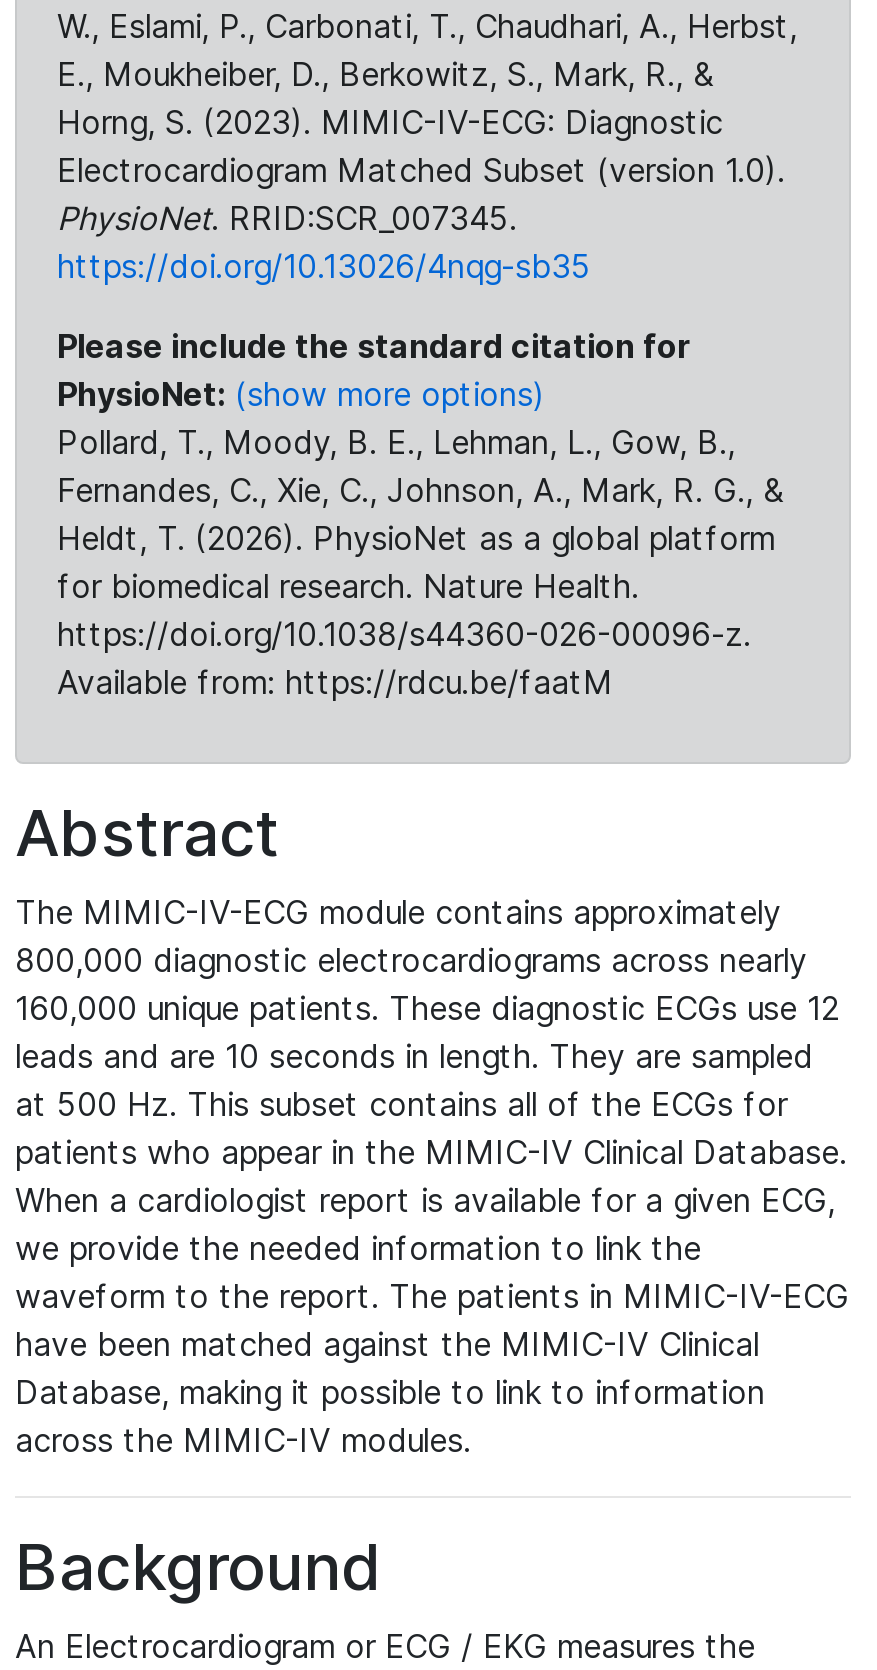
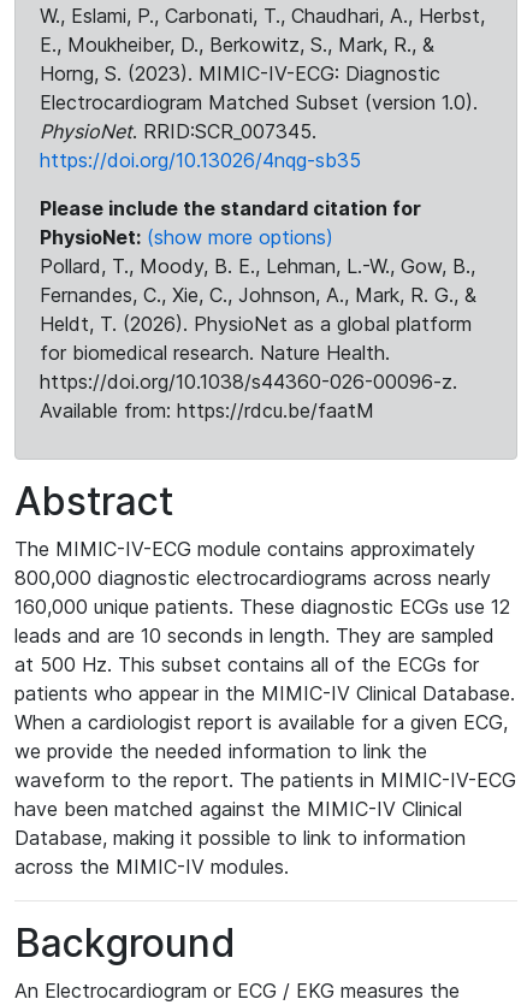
- Pollard, T., Moody, B. E., Lehman, L., Gow, B.,
+ Pollard, T., Moody, B. E., Lehman, L.-W., Gow, B.,
